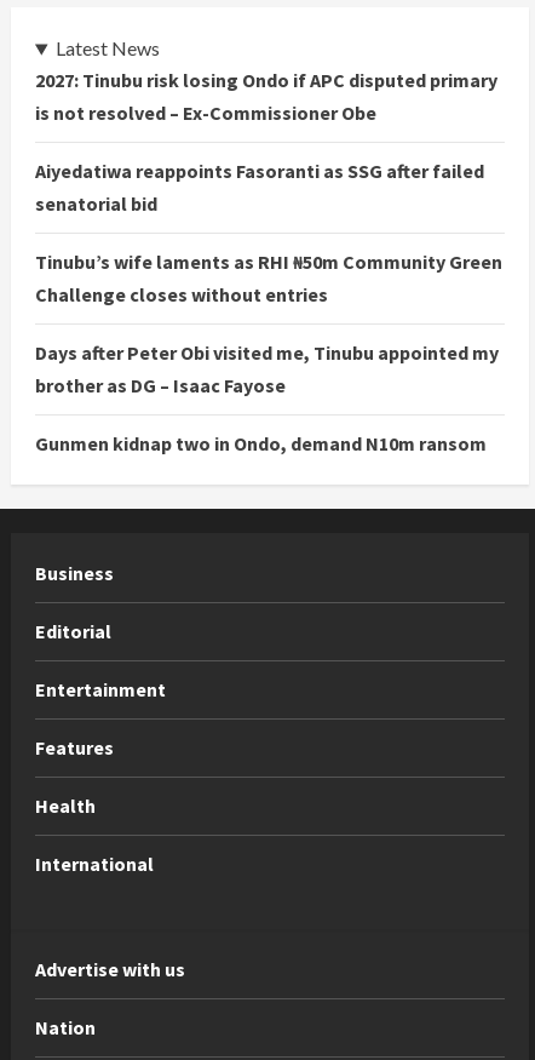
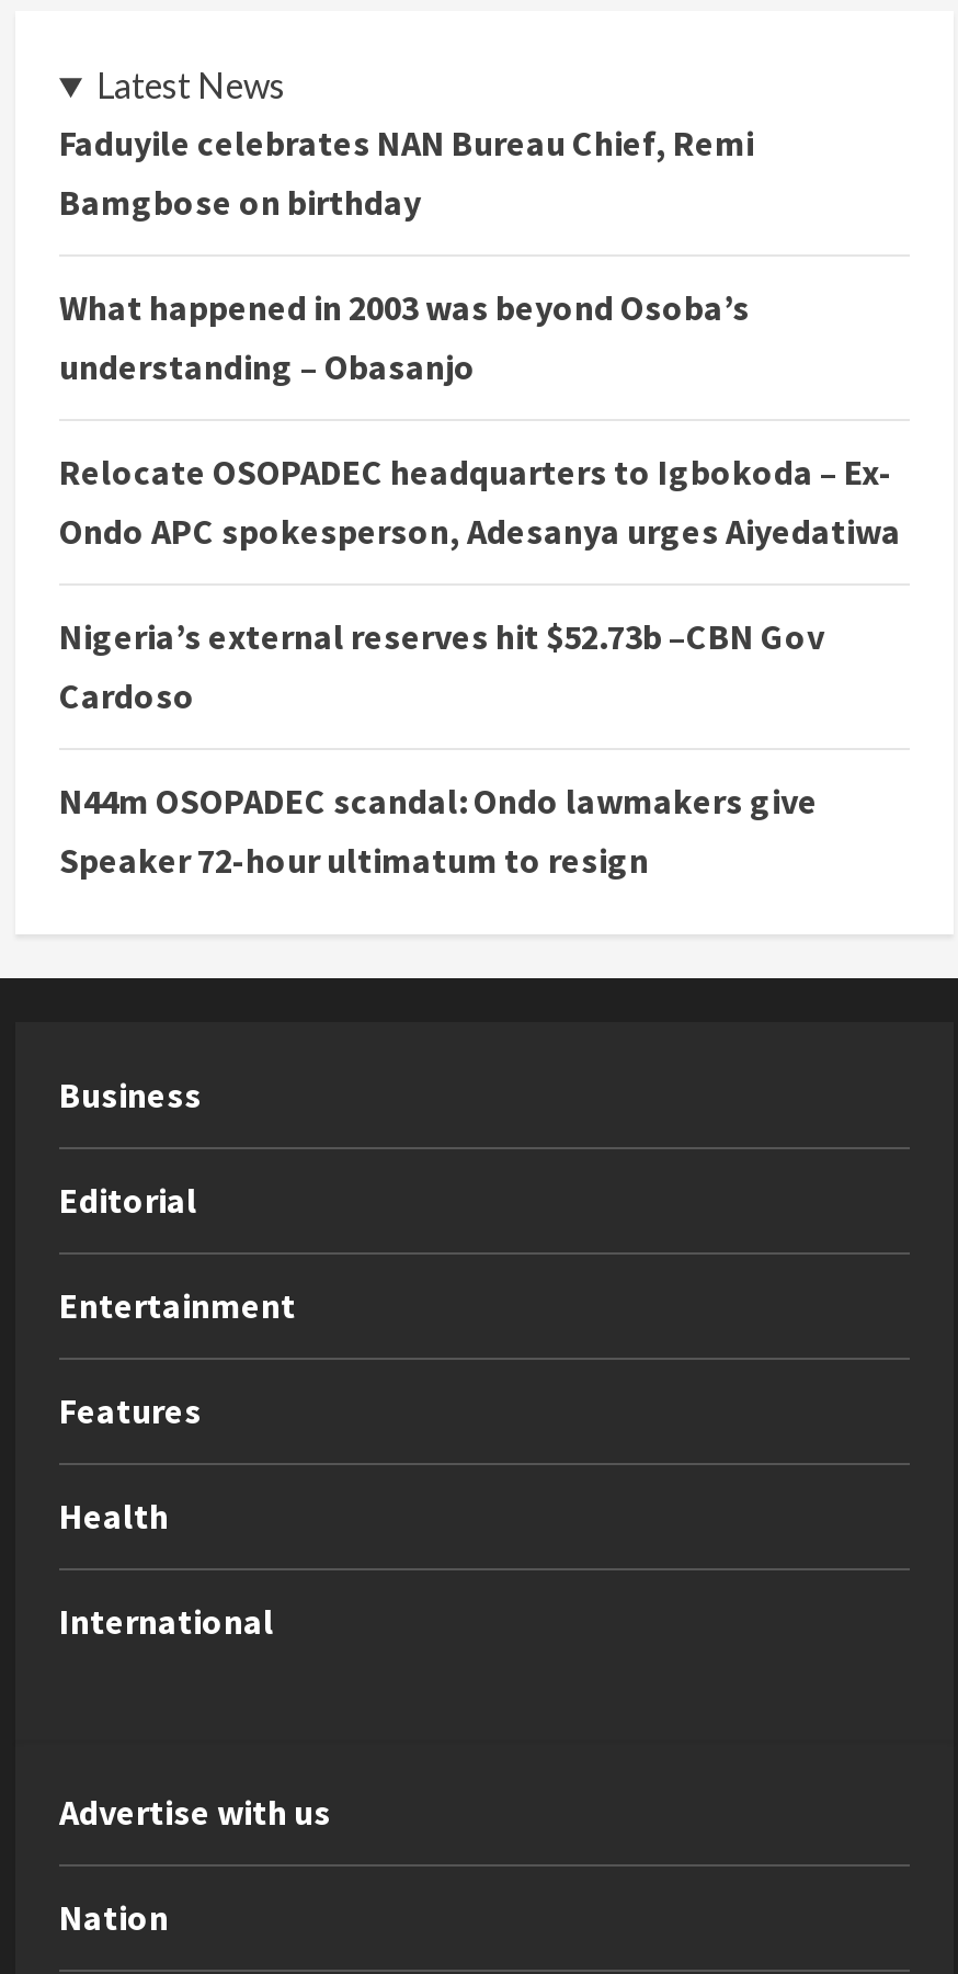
- 2027: Tinubu risk losing Ondo if APC disputed primary
- is not resolved – Ex-Commissioner Obe
+ Faduyile celebrates NAN Bureau Chief, Remi
+ Bamgbose on birthday

- Aiyedatiwa reappoints Fasoranti as SSG after failed
- senatorial bid
+ What happened in 2003 was beyond Osoba’s
+ understanding – Obasanjo

- Tinubu’s wife laments as RHI ₦50m Community Green
- Challenge closes without entries
+ Relocate OSOPADEC headquarters to Igbokoda – Ex-
+ Ondo APC spokesperson, Adesanya urges Aiyedatiwa

- Days after Peter Obi visited me, Tinubu appointed my
- brother as DG – Isaac Fayose
+ Nigeria’s external reserves hit $52.73b –CBN Gov
+ Cardoso

- Gunmen kidnap two in Ondo, demand N10m ransom
+ N44m OSOPADEC scandal: Ondo lawmakers give
+ Speaker 72-hour ultimatum to resign
